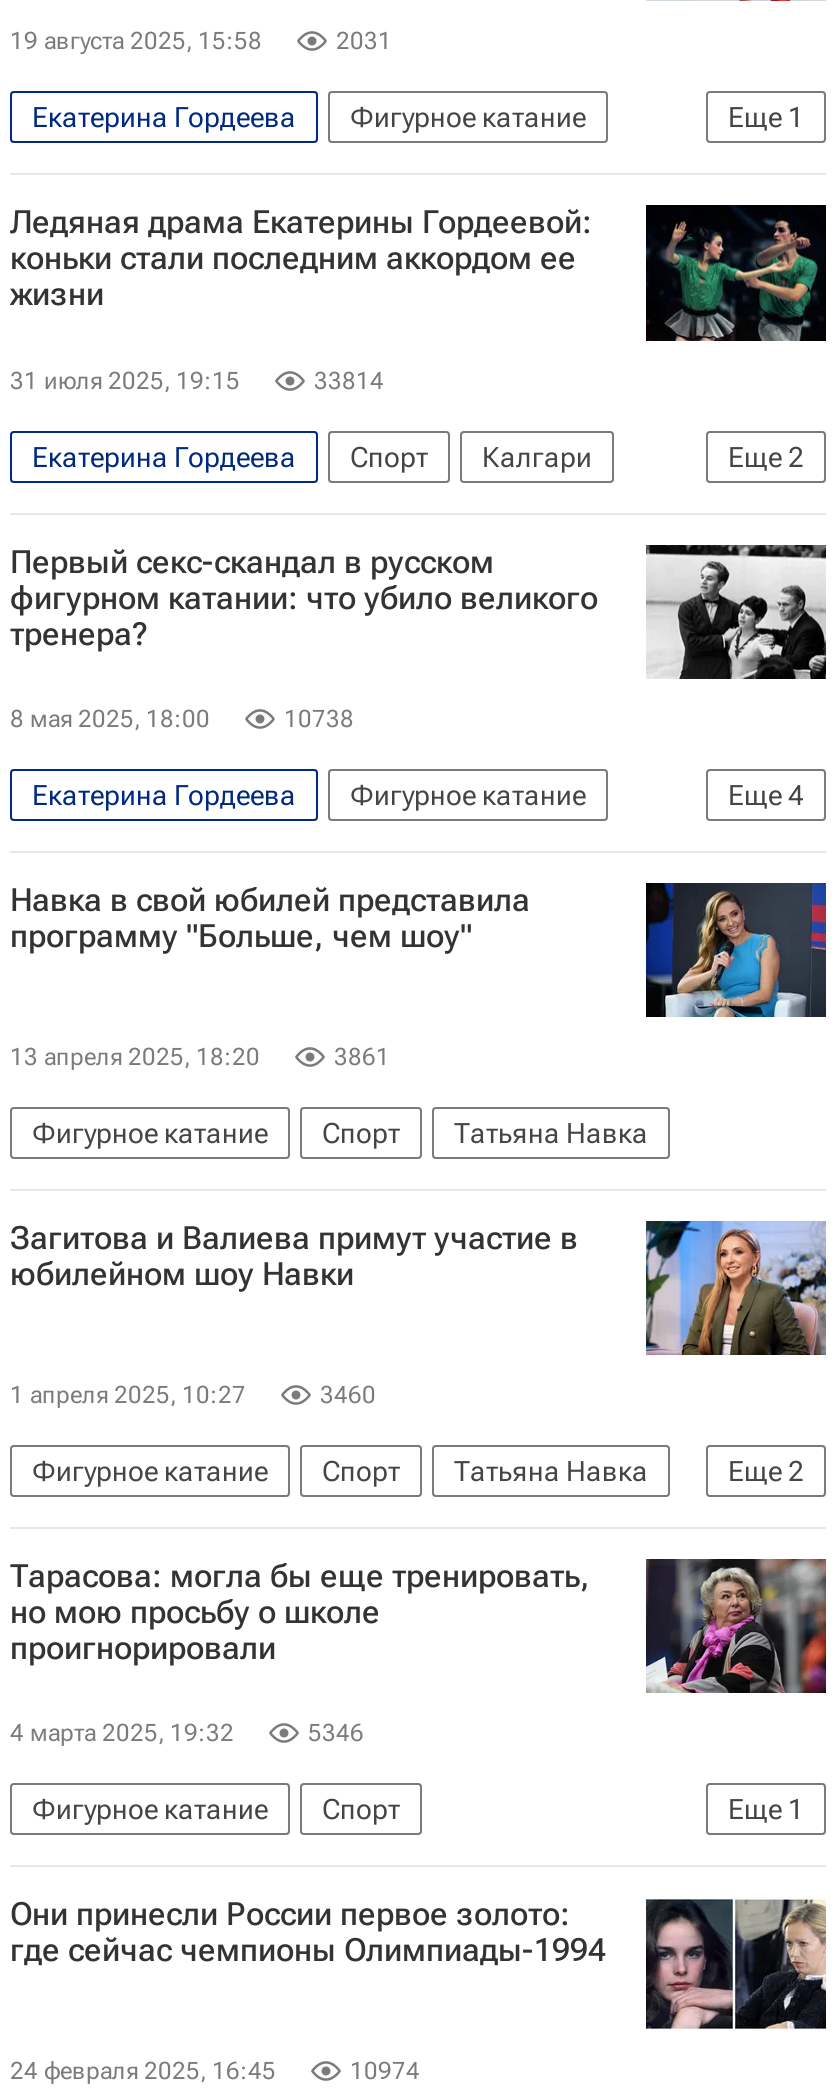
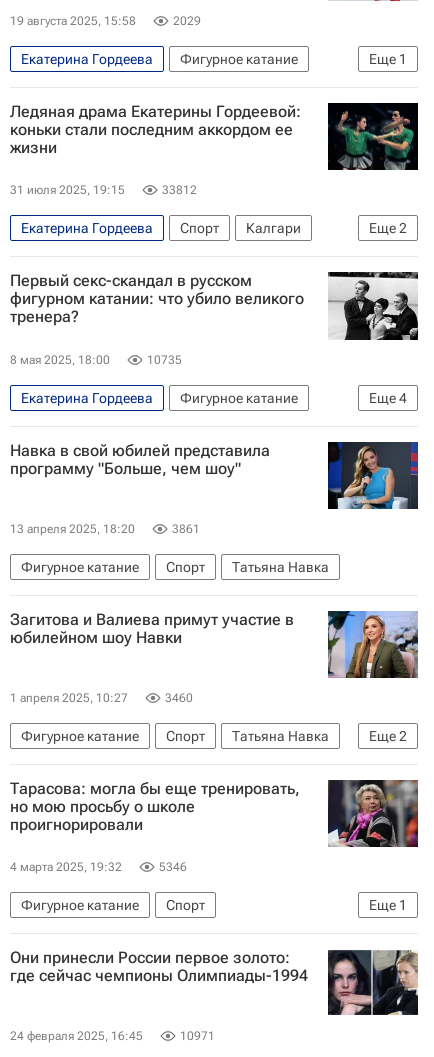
- 2031
+ 2029

- 33814
+ 33812

- 10738
+ 10735

- 10974
+ 10971
